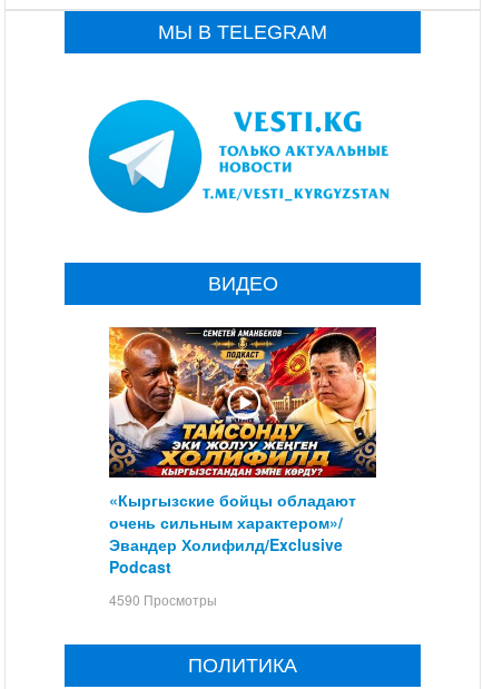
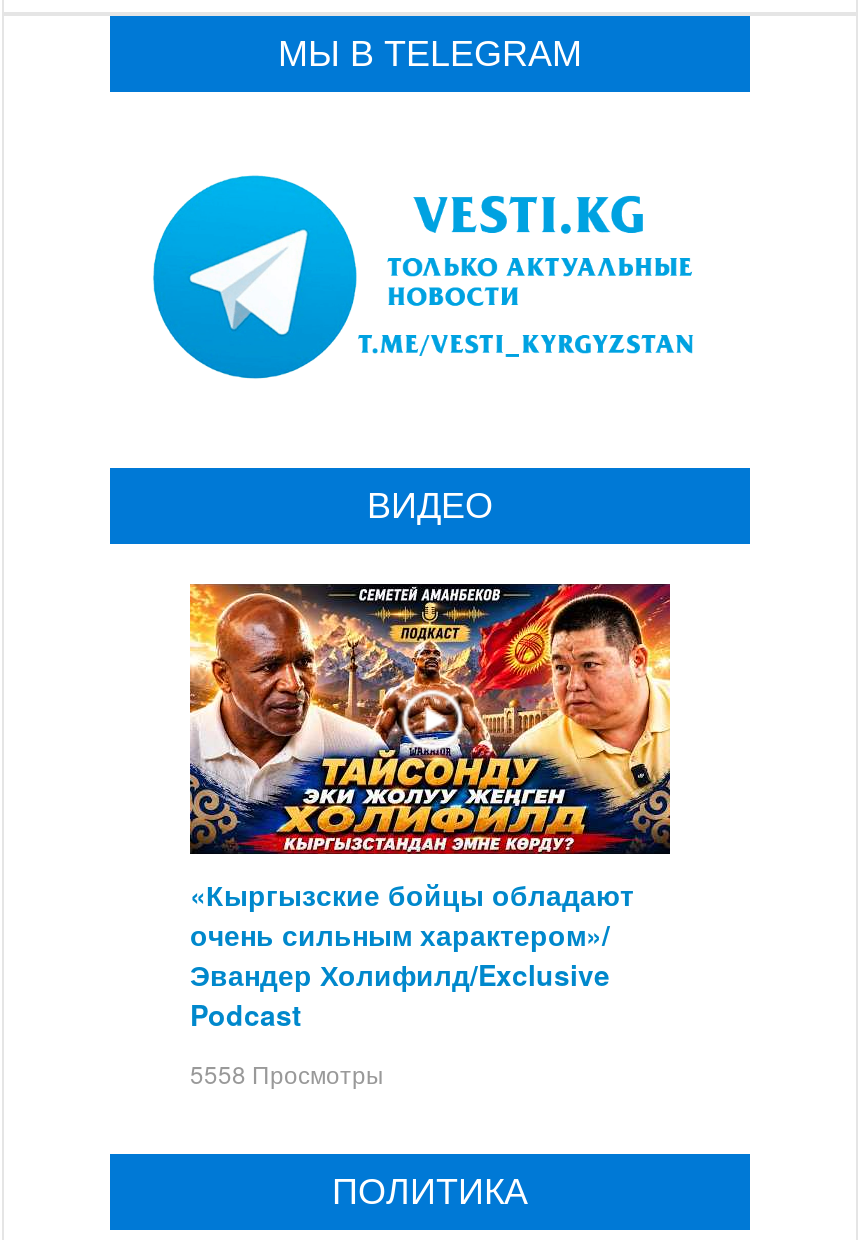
- 4590 Просмотры
+ 5558 Просмотры
